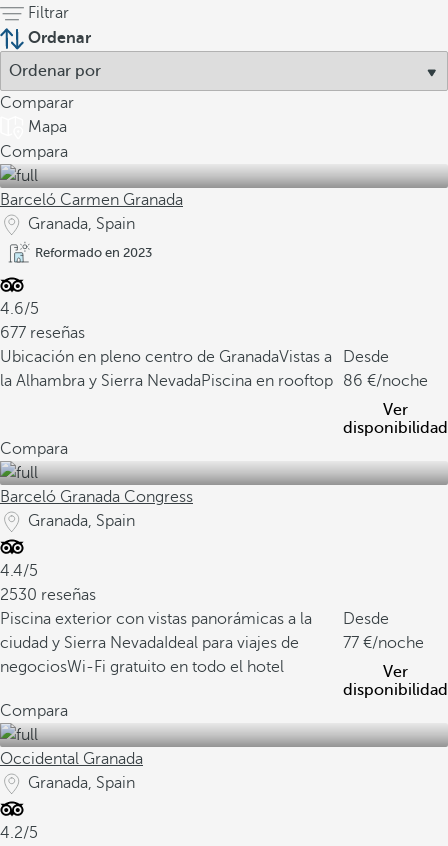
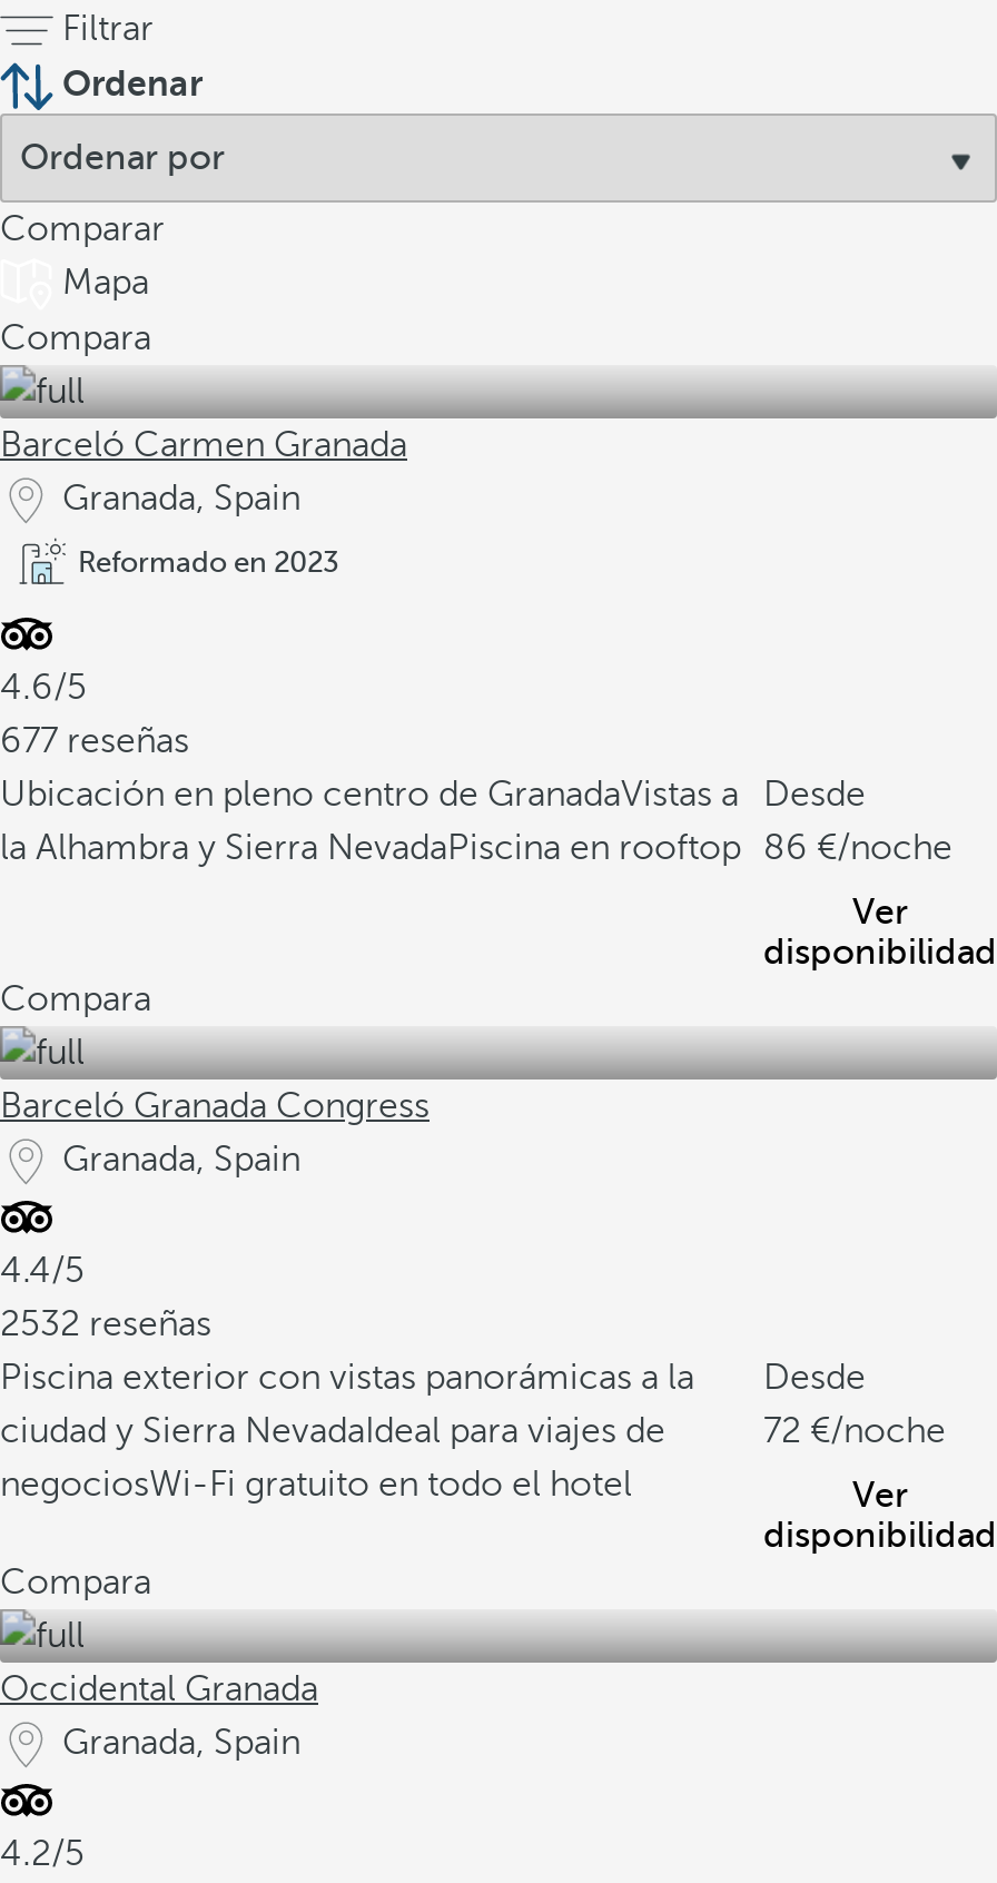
- 2530 reseñas
+ 2532 reseñas

- 77 /noche
+ 72 /noche
